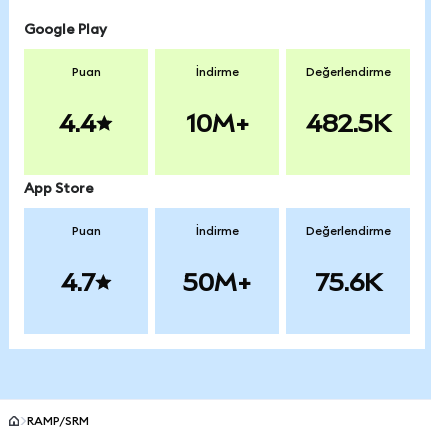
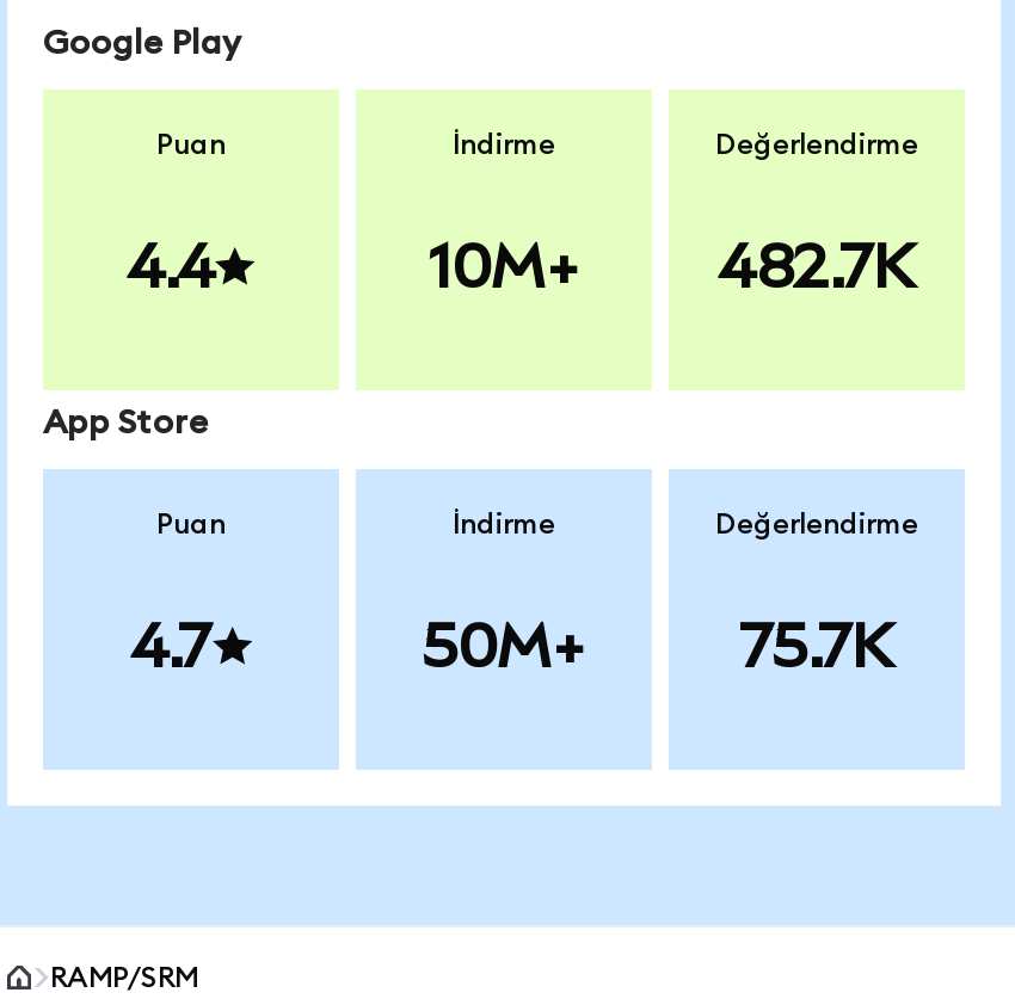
- 482.5K
+ 482.7K

- 75.6K
+ 75.7K
